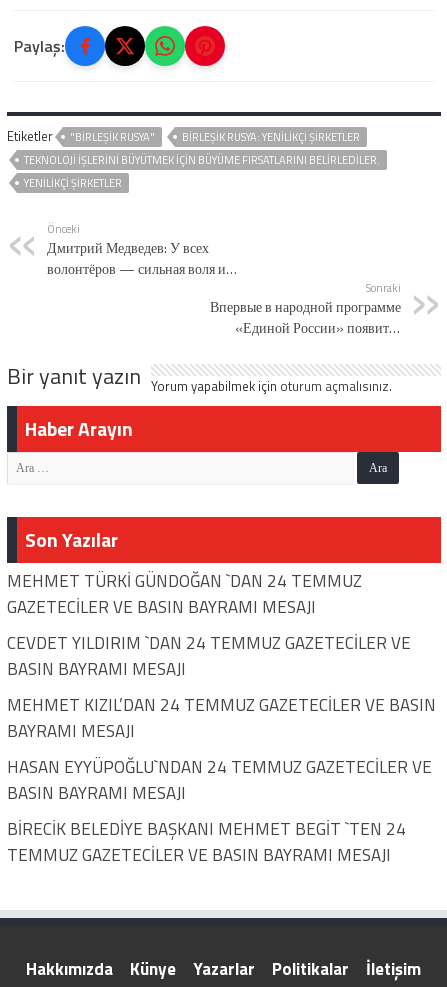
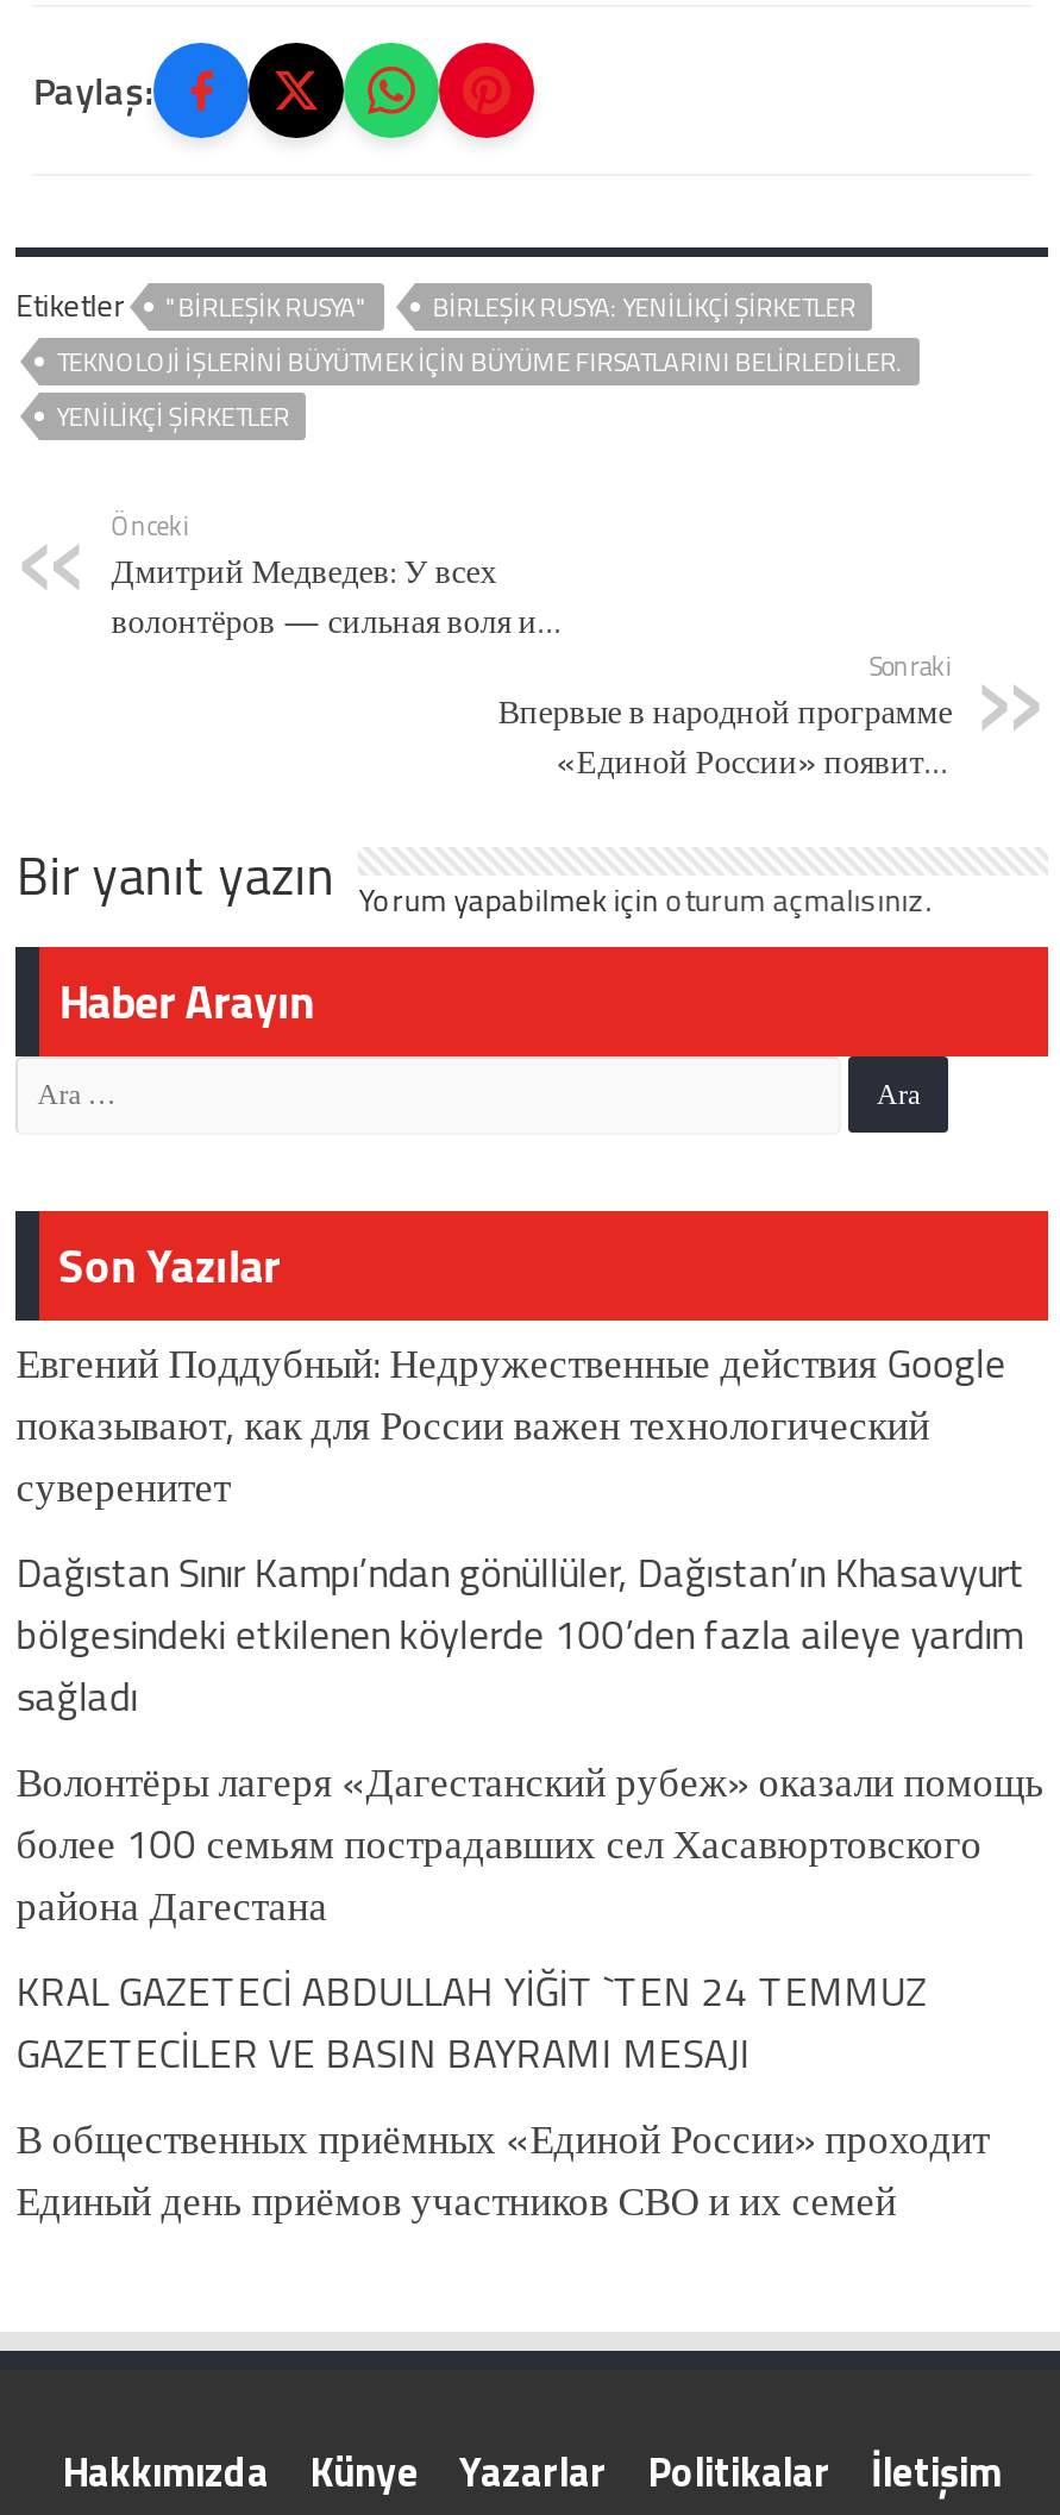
- MEHMET TÜRKİ GÜNDOĞAN `DAN 24 TEMMUZ
+ Евгений Поддубный: Недружественные действия Google
+ показывают, как для России важен технологический
+ суверенитет
+ Dağıstan Sınır Kampı’ndan gönüllüler, Dağıstan’ın Khasavyurt
+ bölgesindeki etkilenen köylerde 100’den fazla aileye yardım
+ sağladı
+ Волонтёры лагеря «Дагестанский рубеж» оказали помощь
+ более 100 семьям пострадавших сел Хасавюртовского
+ района Дагестана
+ KRAL GAZETECİ ABDULLAH YİĞİT `TEN 24 TEMMUZ

moved down: GAZETECİLER VE BASIN BAYRAMI MESAJI

- CEVDET YILDIRIM `DAN 24 TEMMUZ GAZETECİLER VE
- BASIN BAYRAMI MESAJI
- MEHMET KIZIL’DAN 24 TEMMUZ GAZETECİLER VE BASIN
- BAYRAMI MESAJI
- HASAN EYYÜPOĞLU`NDAN 24 TEMMUZ GAZETECİLER VE
- BASIN BAYRAMI MESAJI
- BİRECİK BELEDİYE BAŞKANI MEHMET BEGİT `TEN 24
- TEMMUZ GAZETECİLER VE BASIN BAYRAMI MESAJI
+ В общественных приёмных «Единой России» проходит
+ Единый день приёмов участников СВО и их семей
